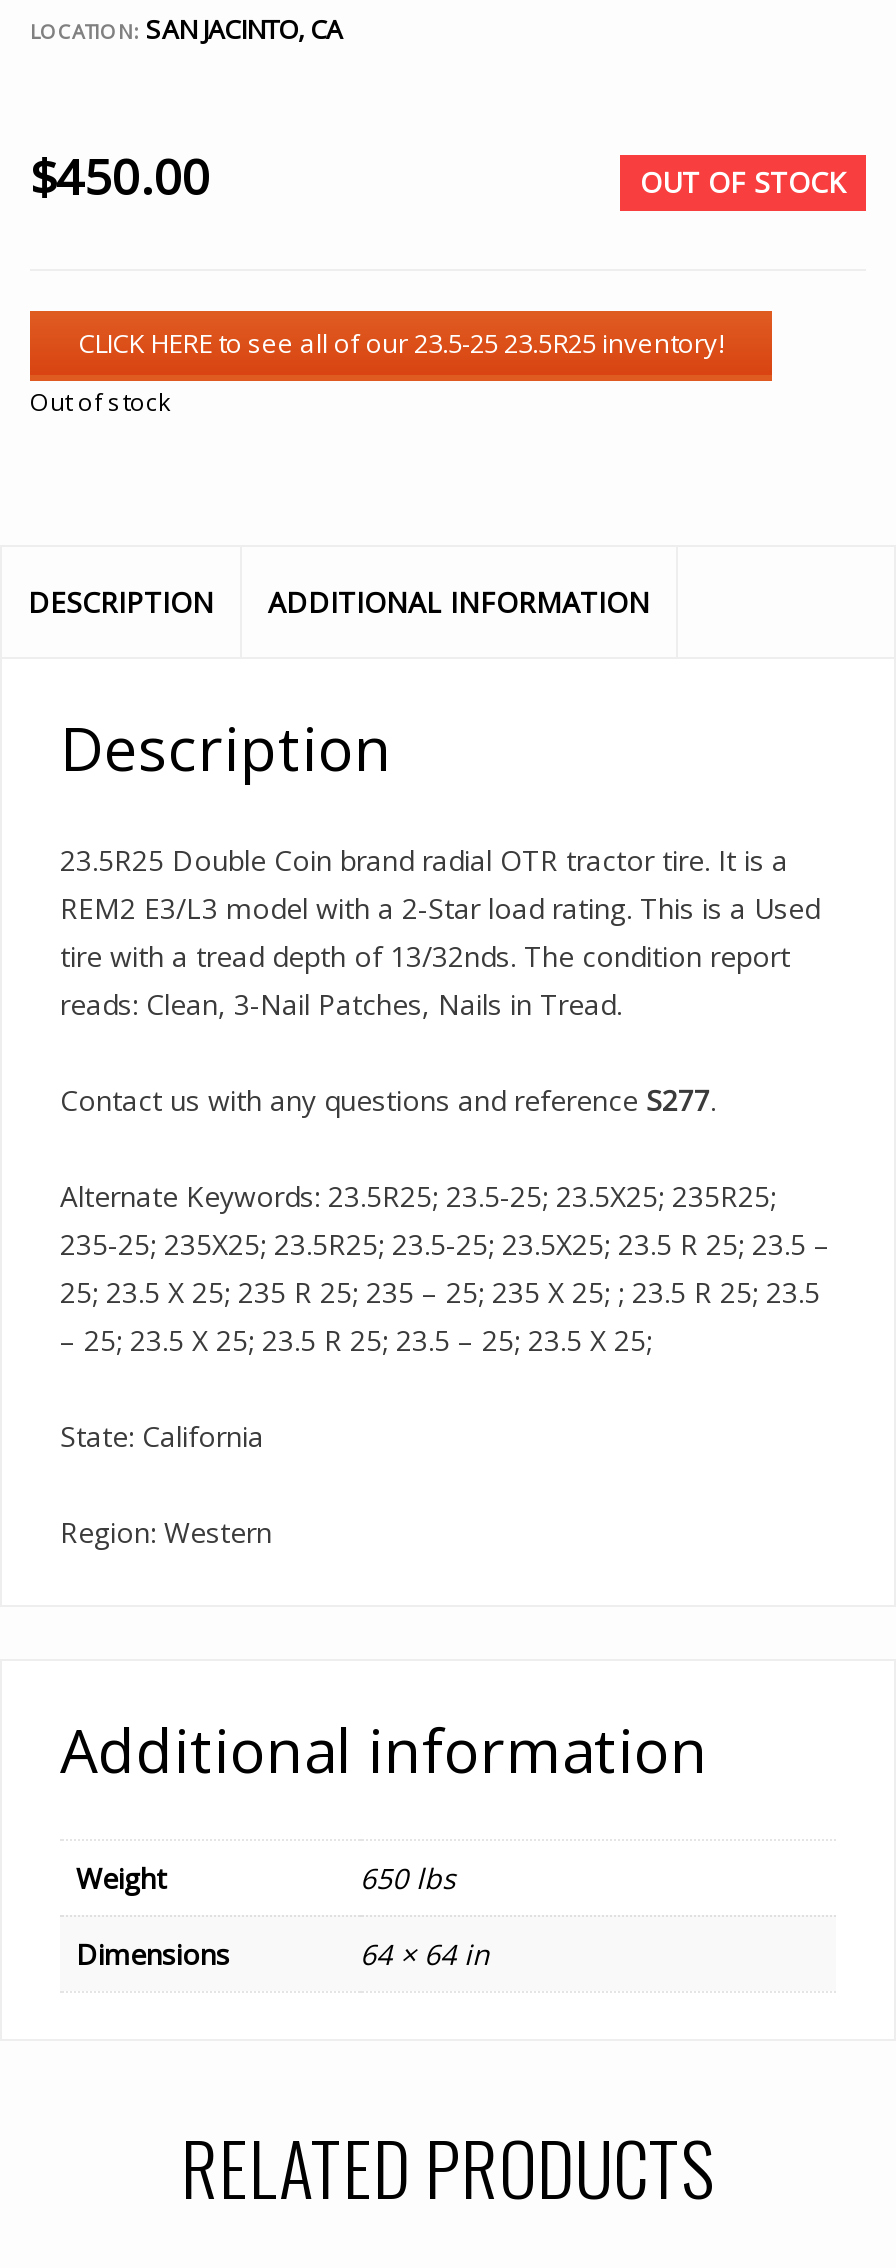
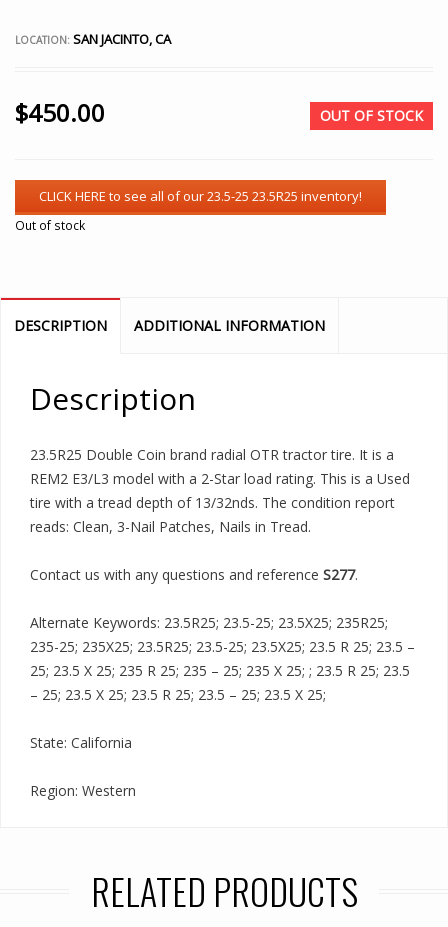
- Additional information
- Weight
- 650 lbs
- Dimensions
- 64 × 64 in
